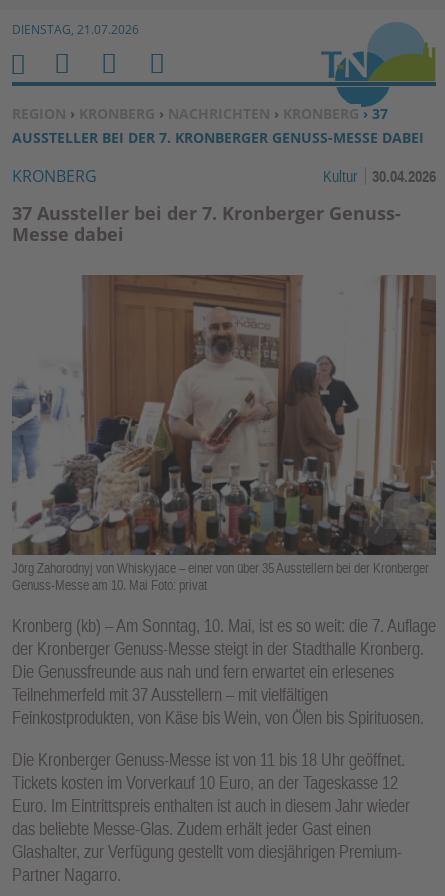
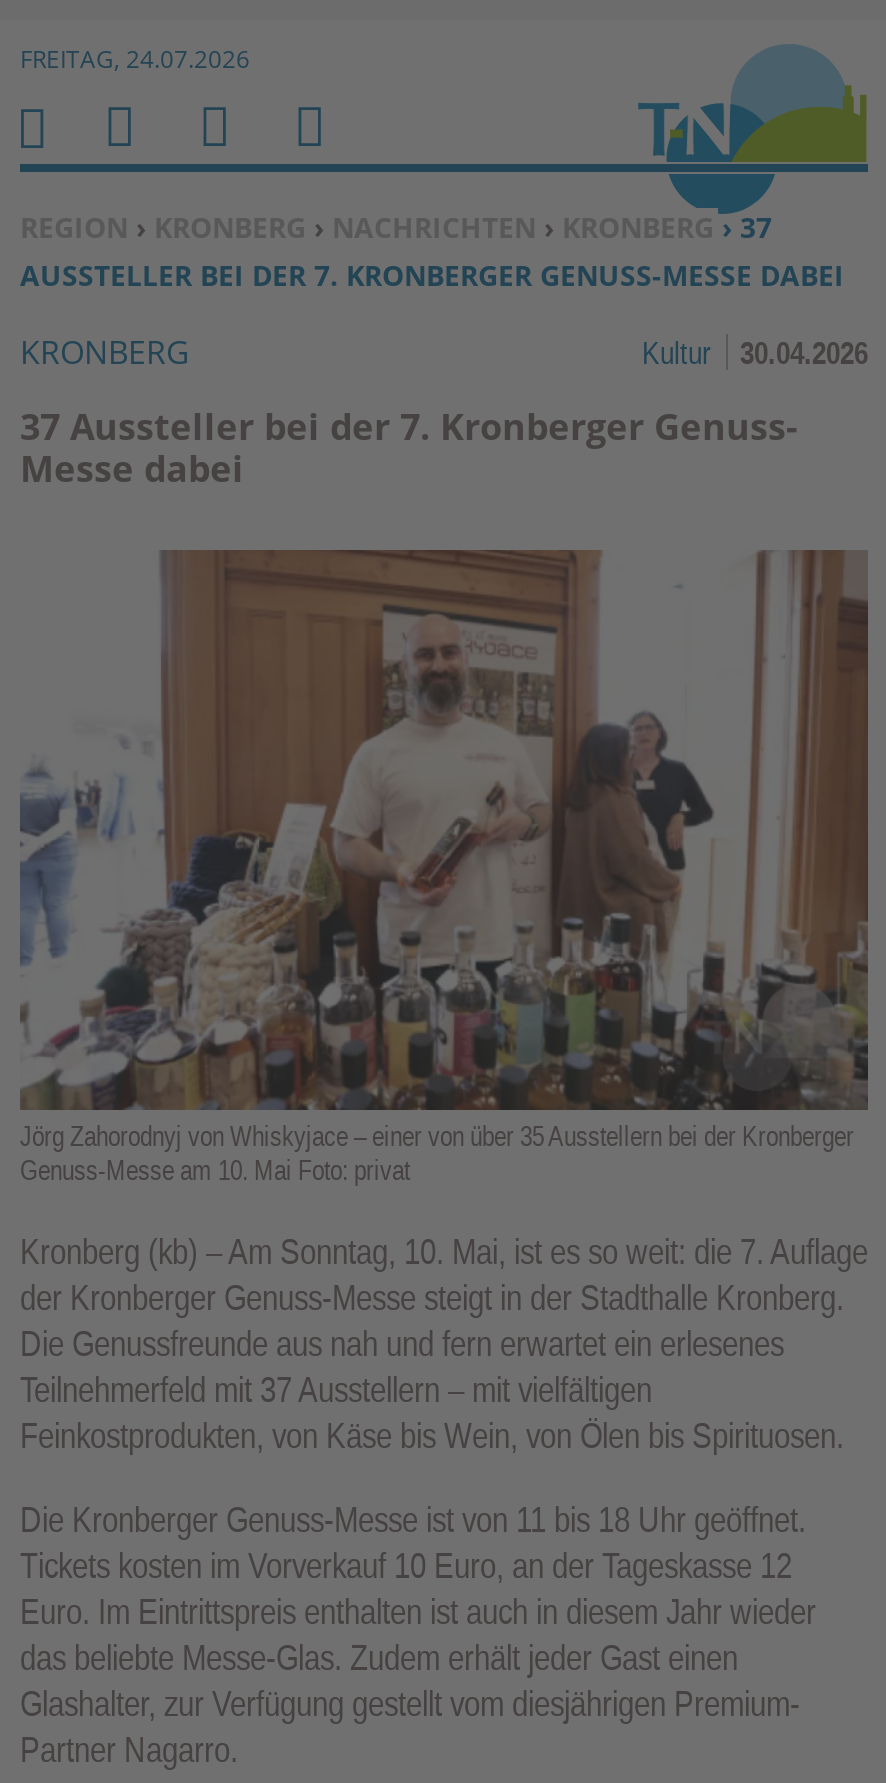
- DIENSTAG, 21.07.2026
+ FREITAG, 24.07.2026
